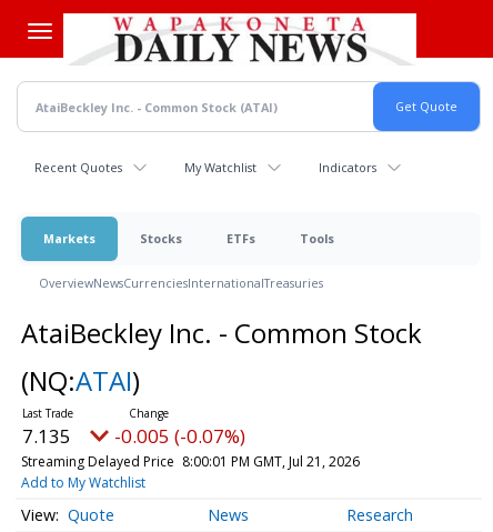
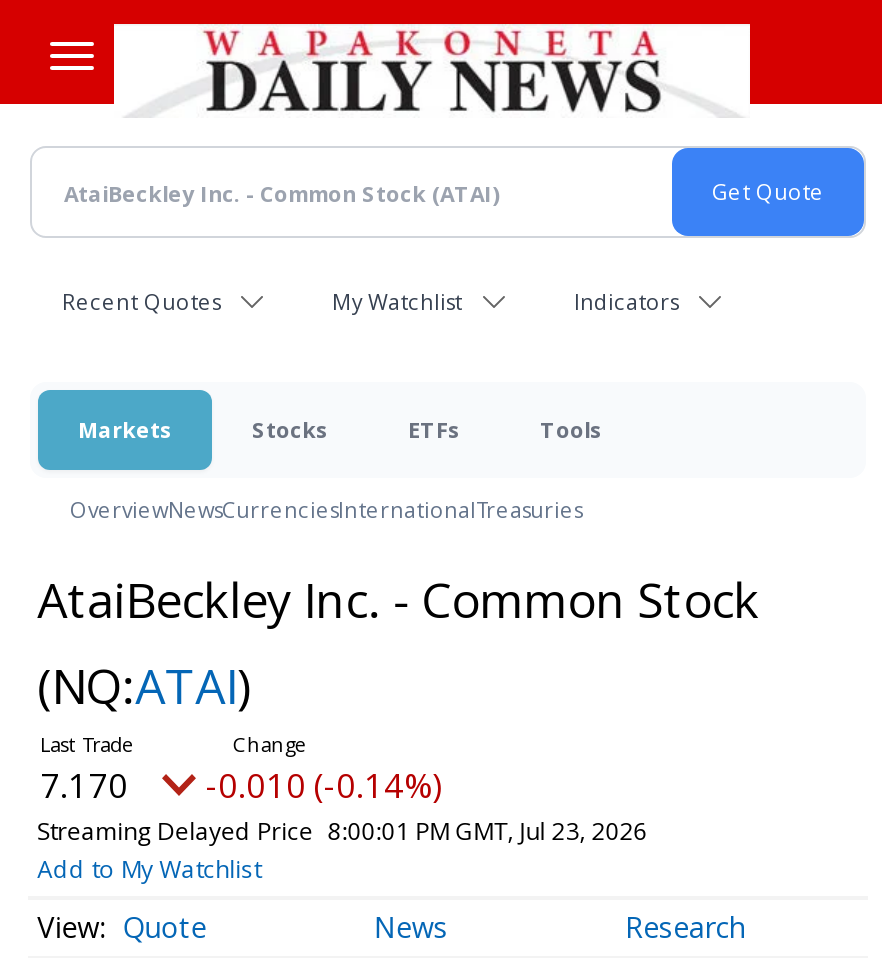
- 7.135
+ 7.170

- -0.005 (-0.07%)
+ -0.010 (-0.14%)

- Streaming Delayed Price 8:00:01 PM GMT, Jul 21, 2026
+ Streaming Delayed Price 8:00:01 PM GMT, Jul 23, 2026
